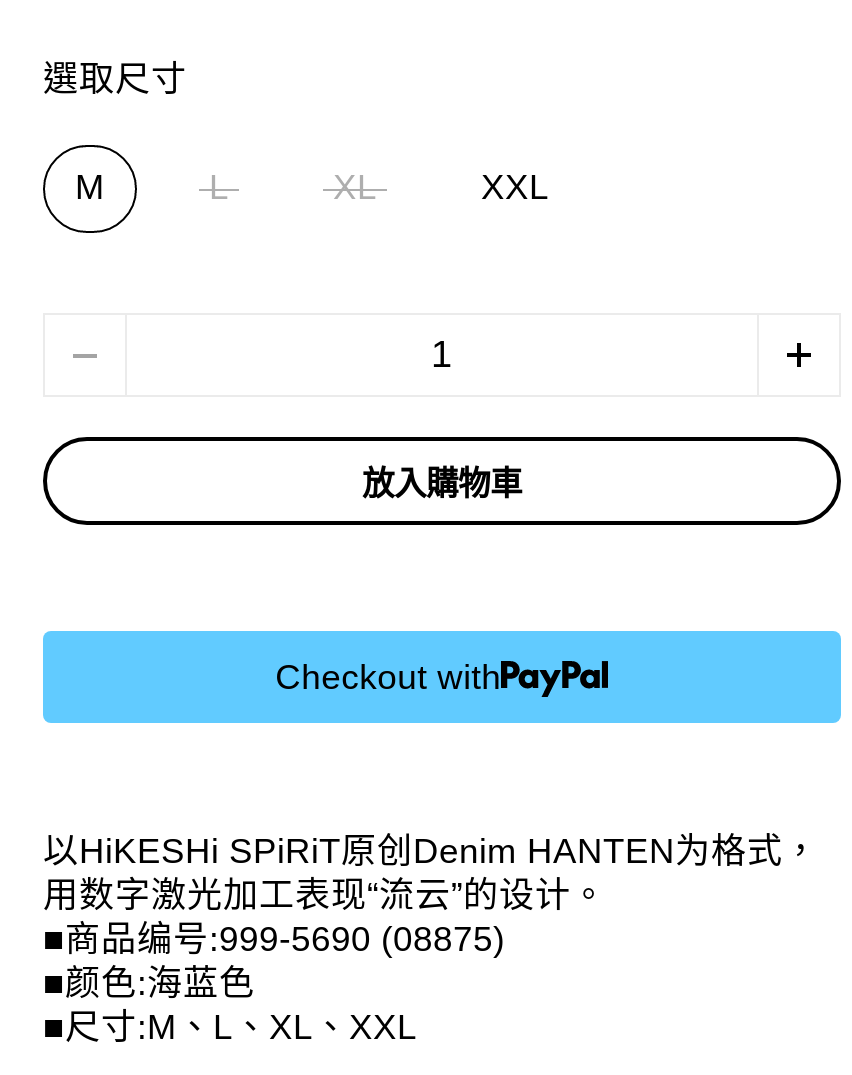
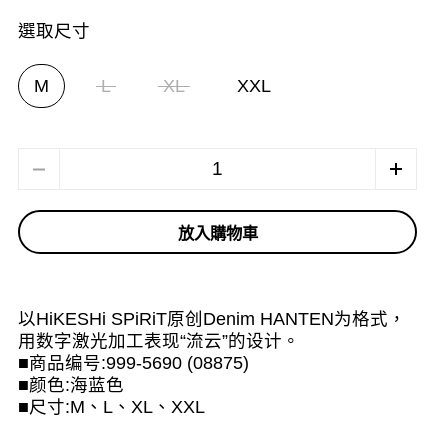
- Checkout with
